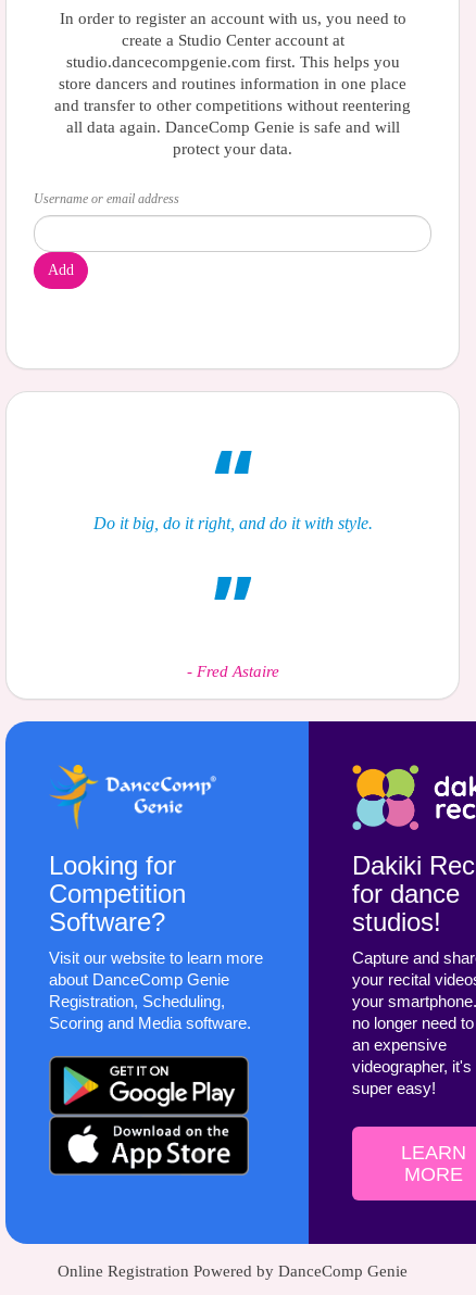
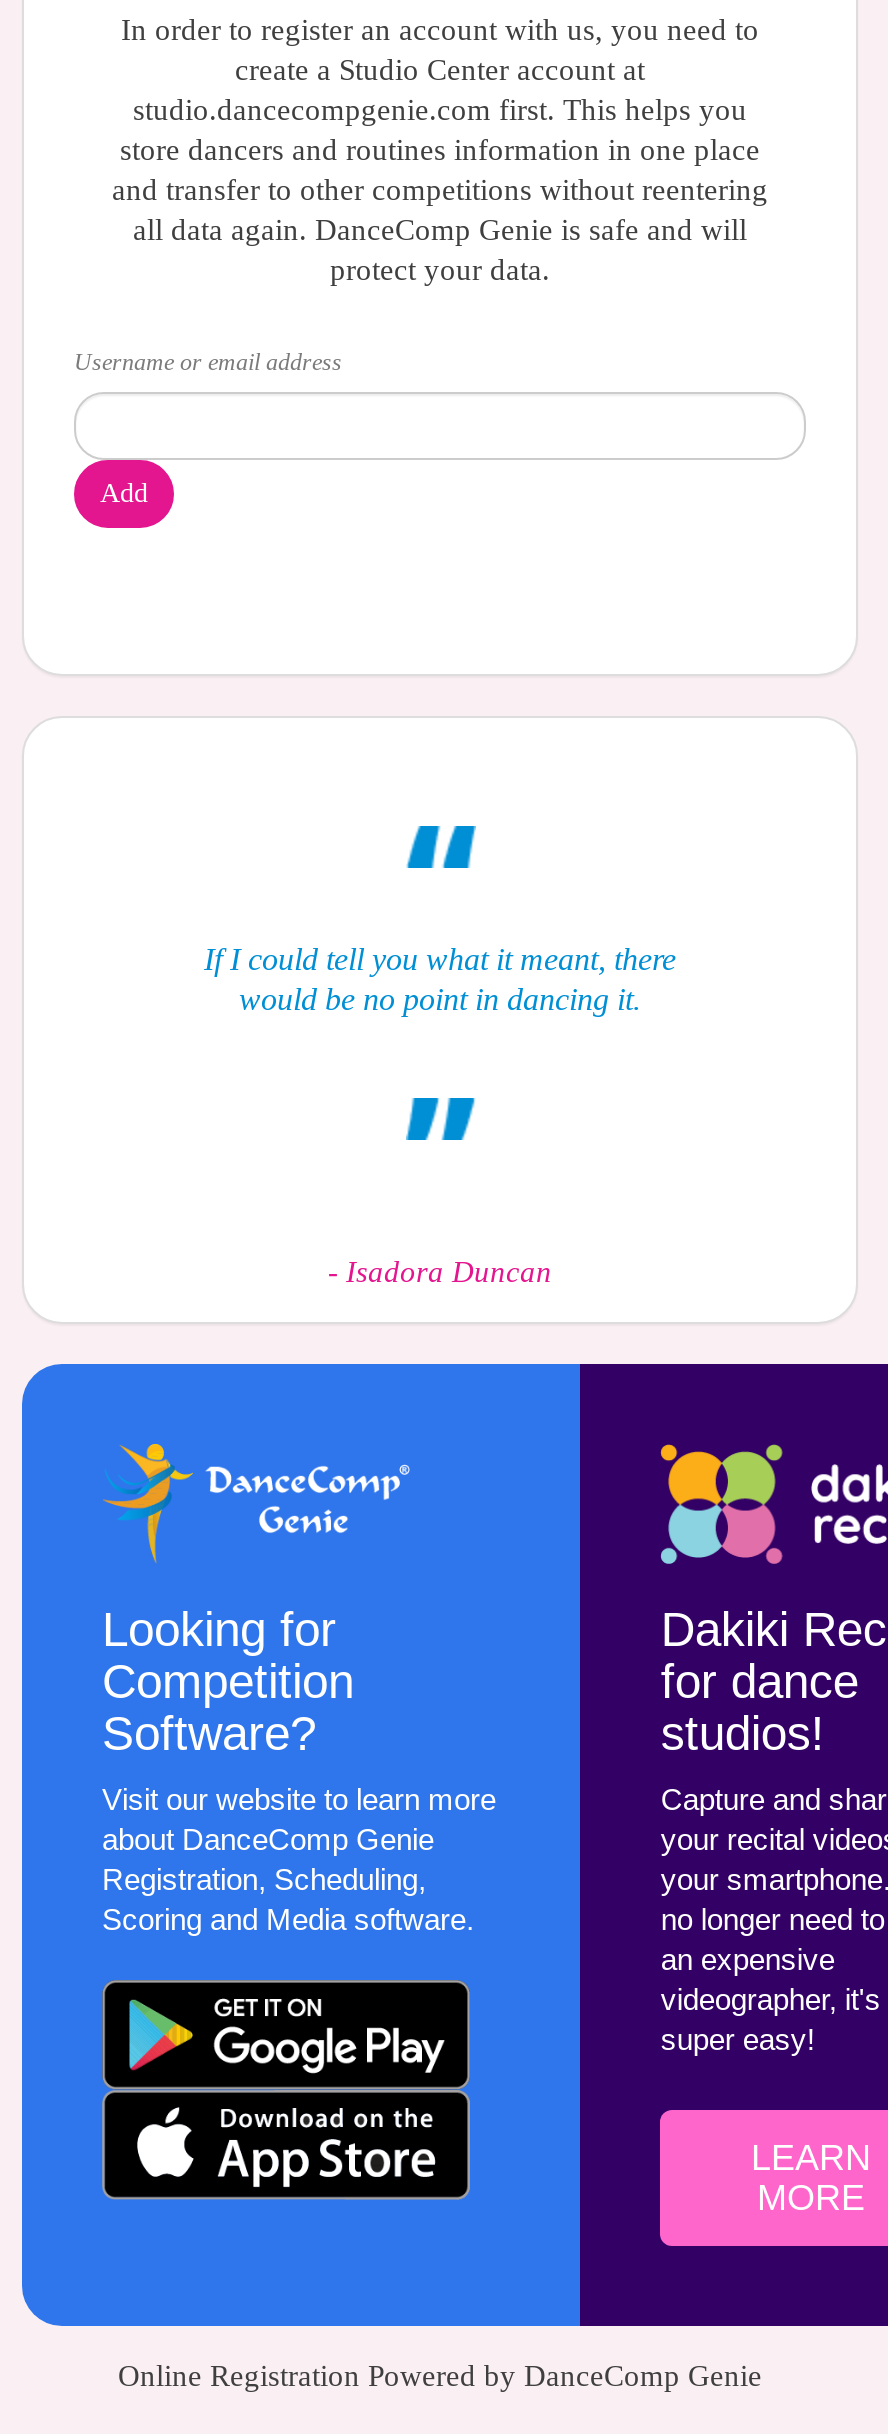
- Do it big, do it right, and do it with style.
+ If I could tell you what it meant, there
+ would be no point in dancing it.

- - Fred Astaire
+ - Isadora Duncan
